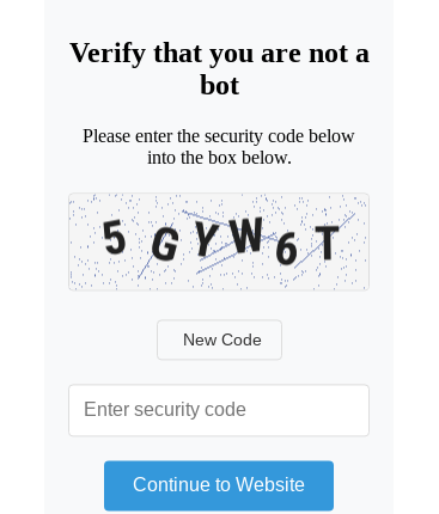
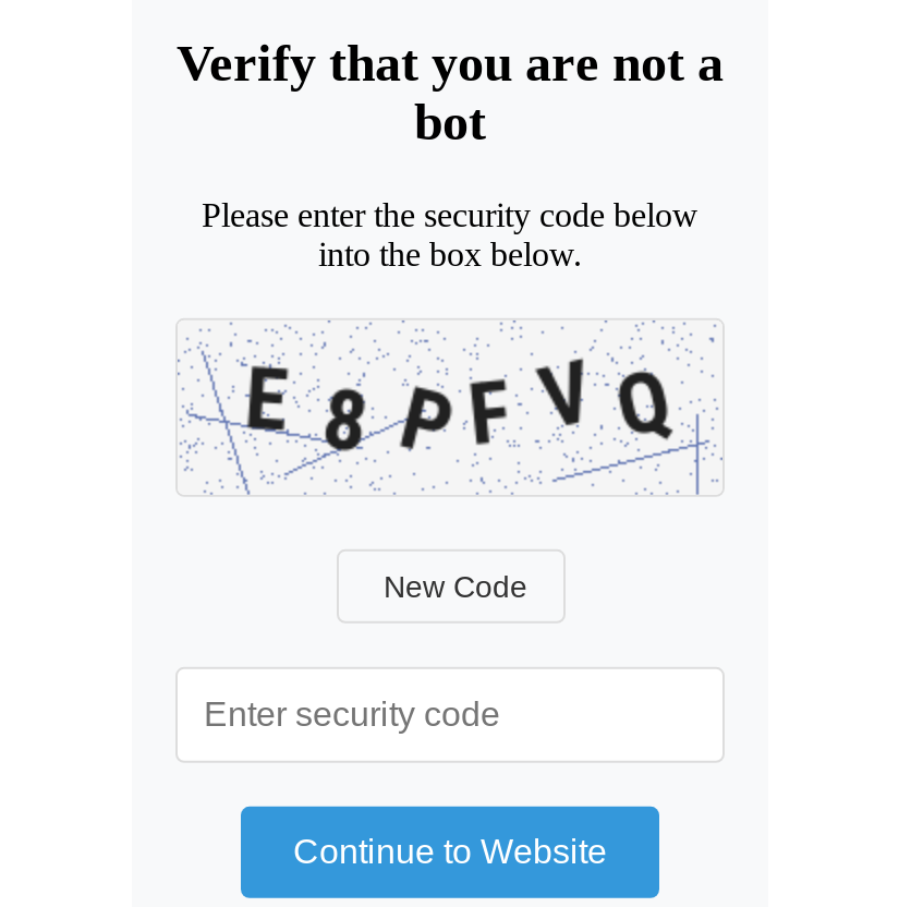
- [image]
+ [image]
